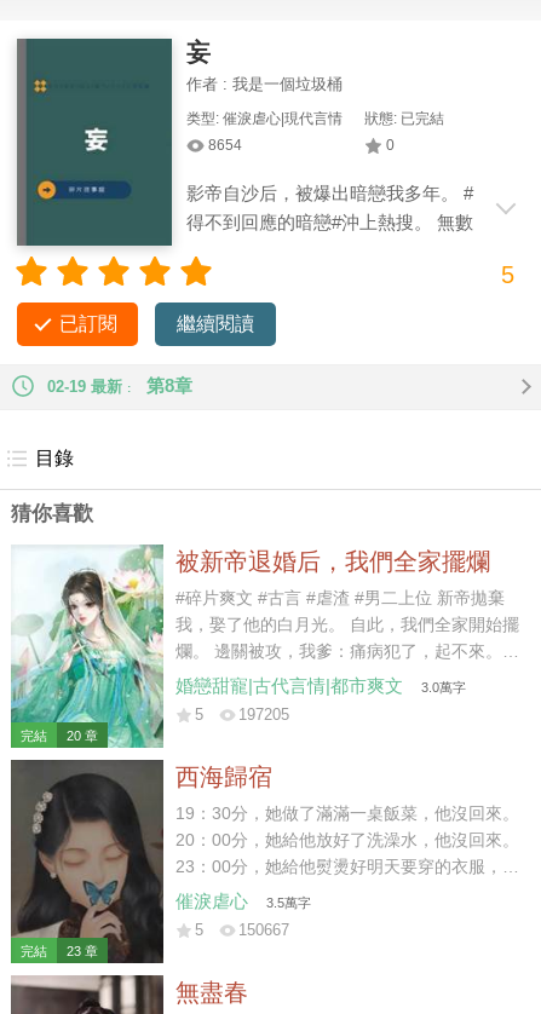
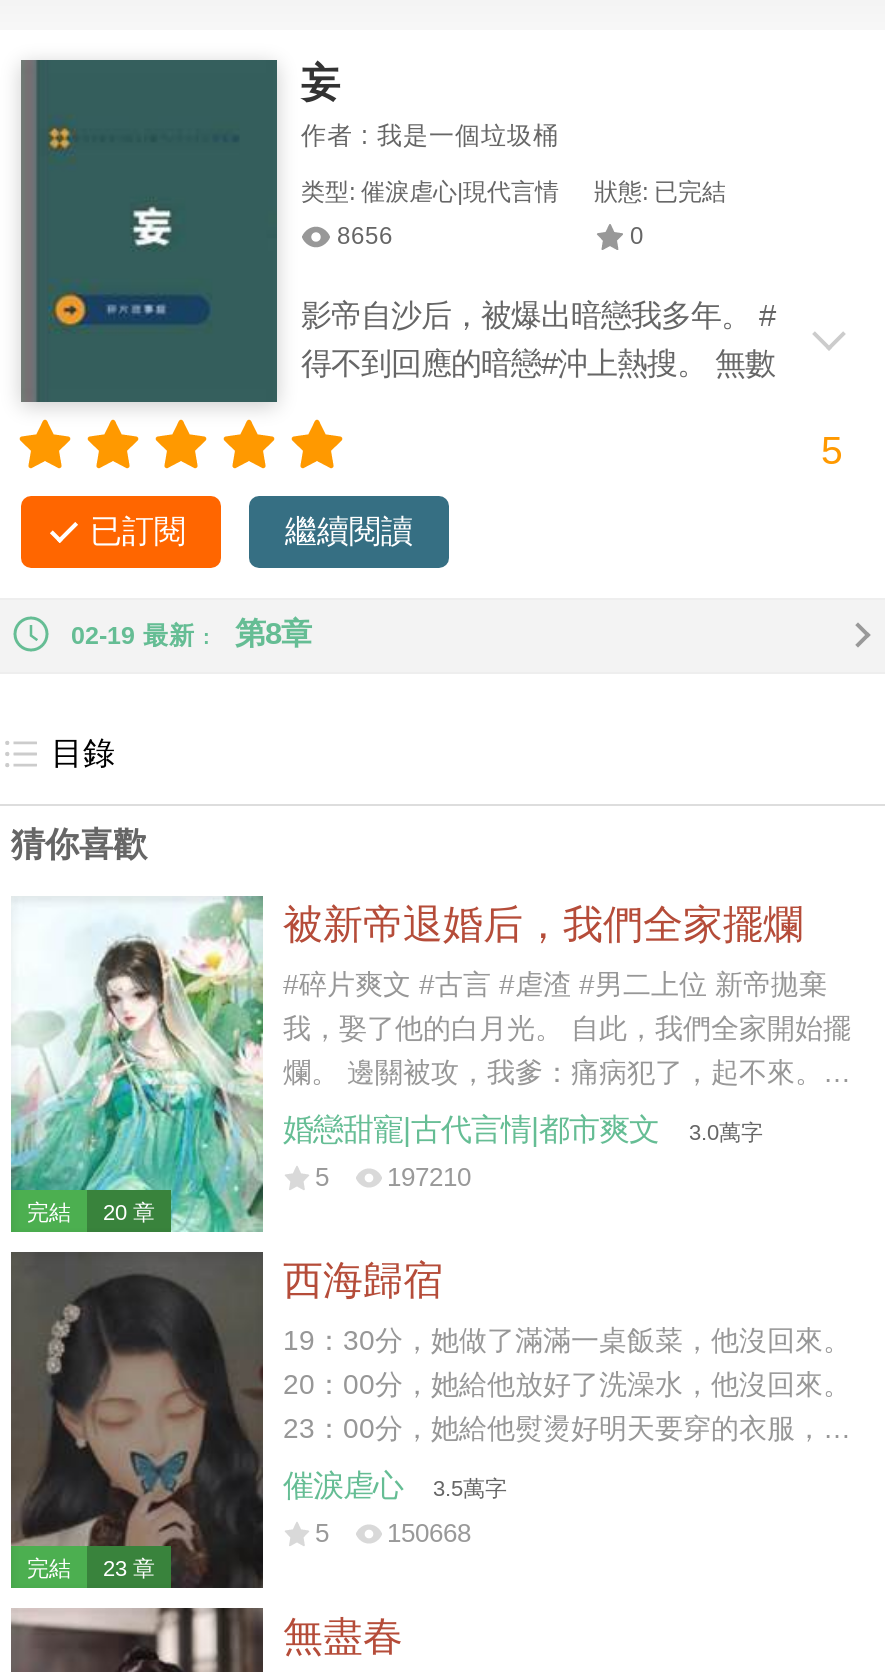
- 8654
+ 8656

- 5 197205
+ 5 197210

- 5 150667
+ 5 150668
